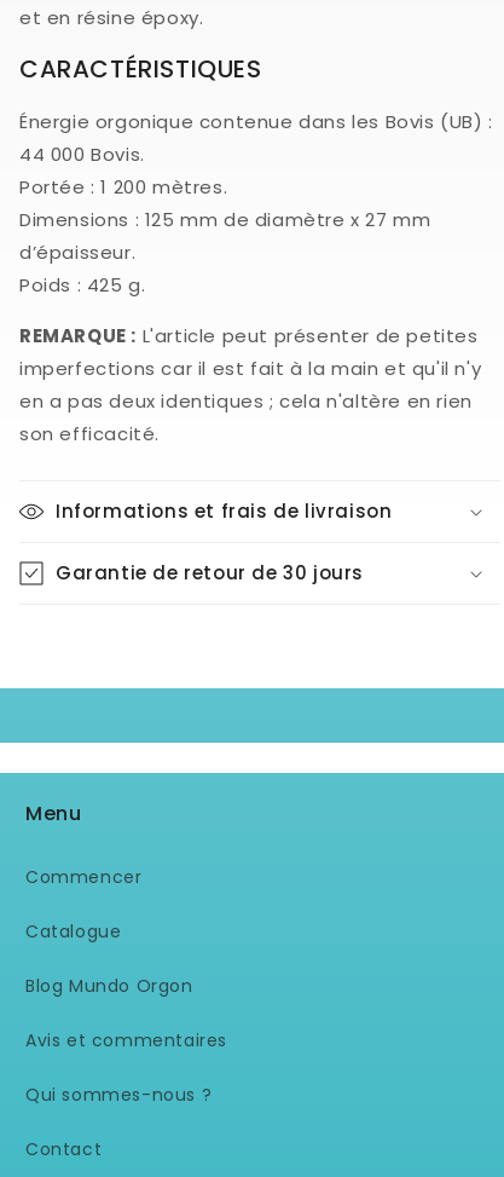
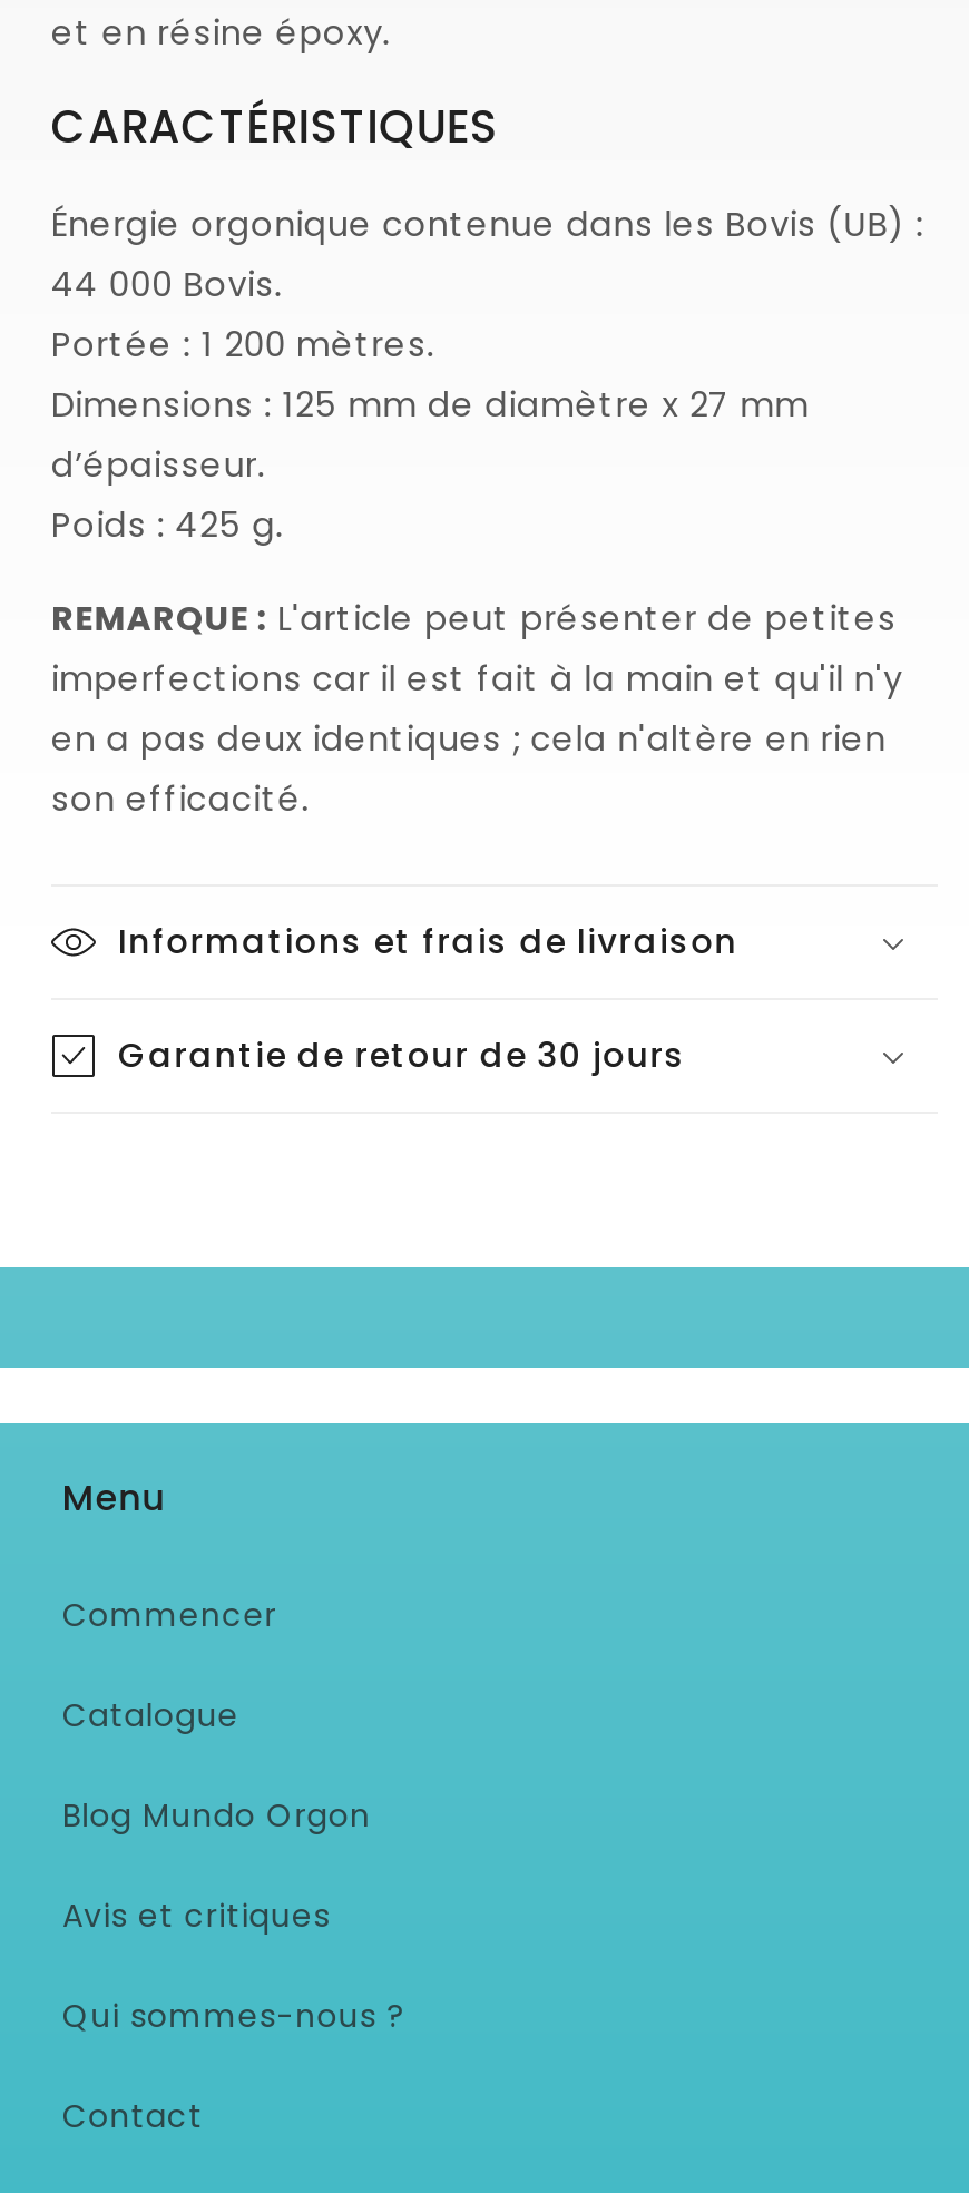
- Avis et commentaires
+ Avis et critiques
